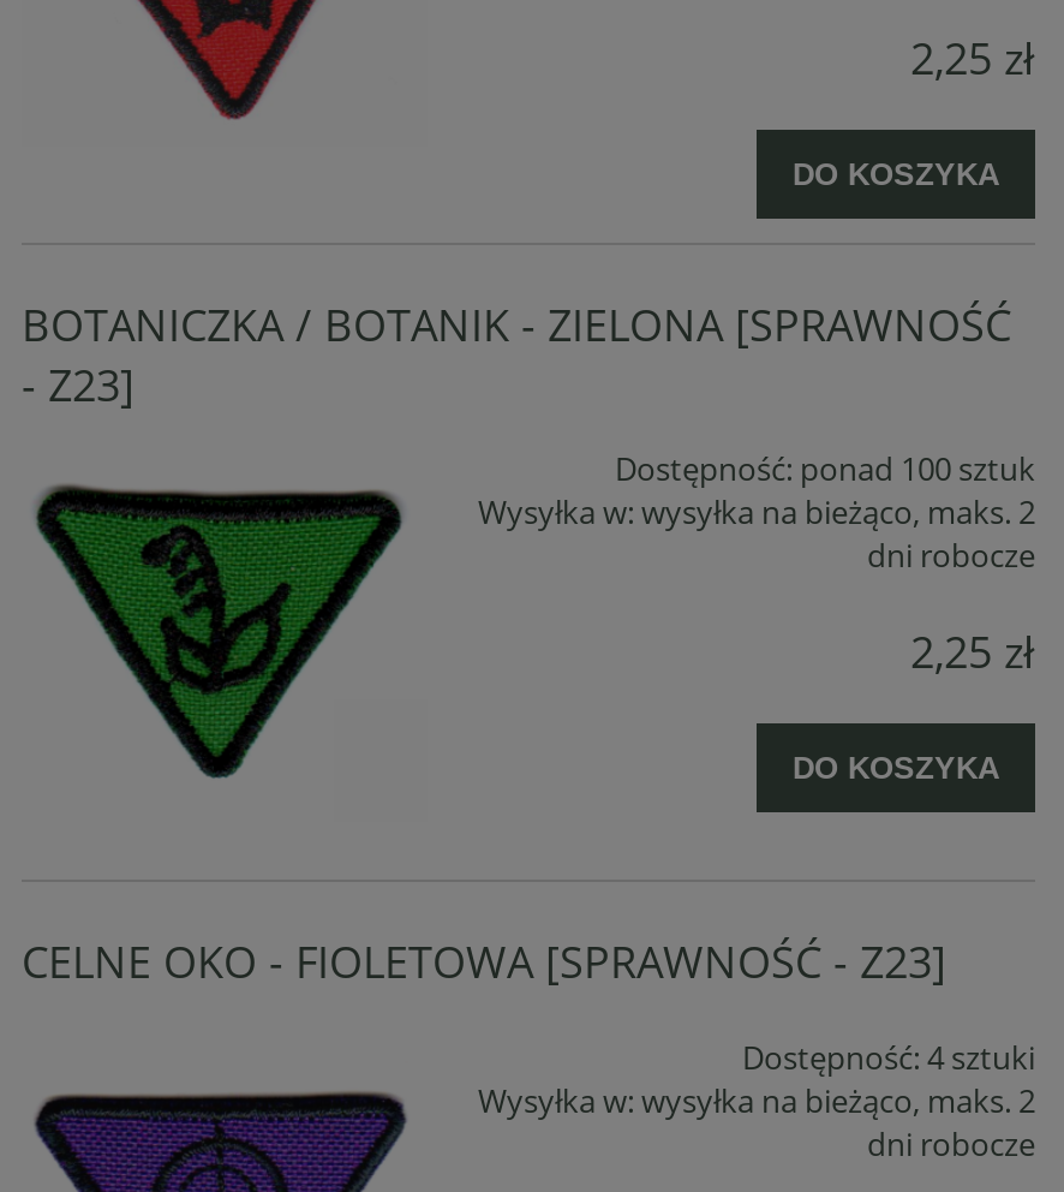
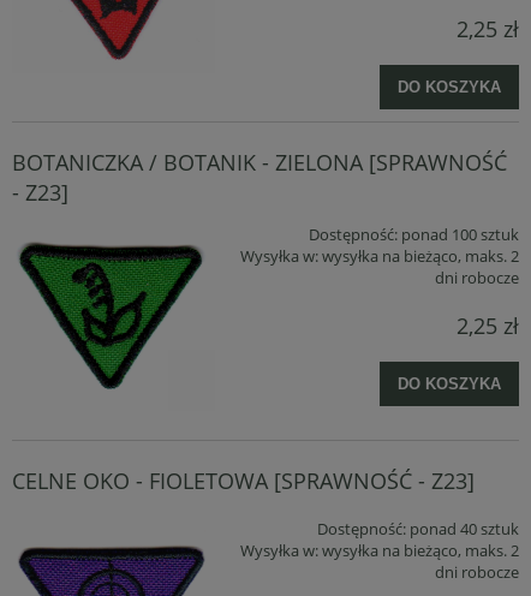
- Dostępność: 4 sztuki
+ Dostępność: ponad 40 sztuk
